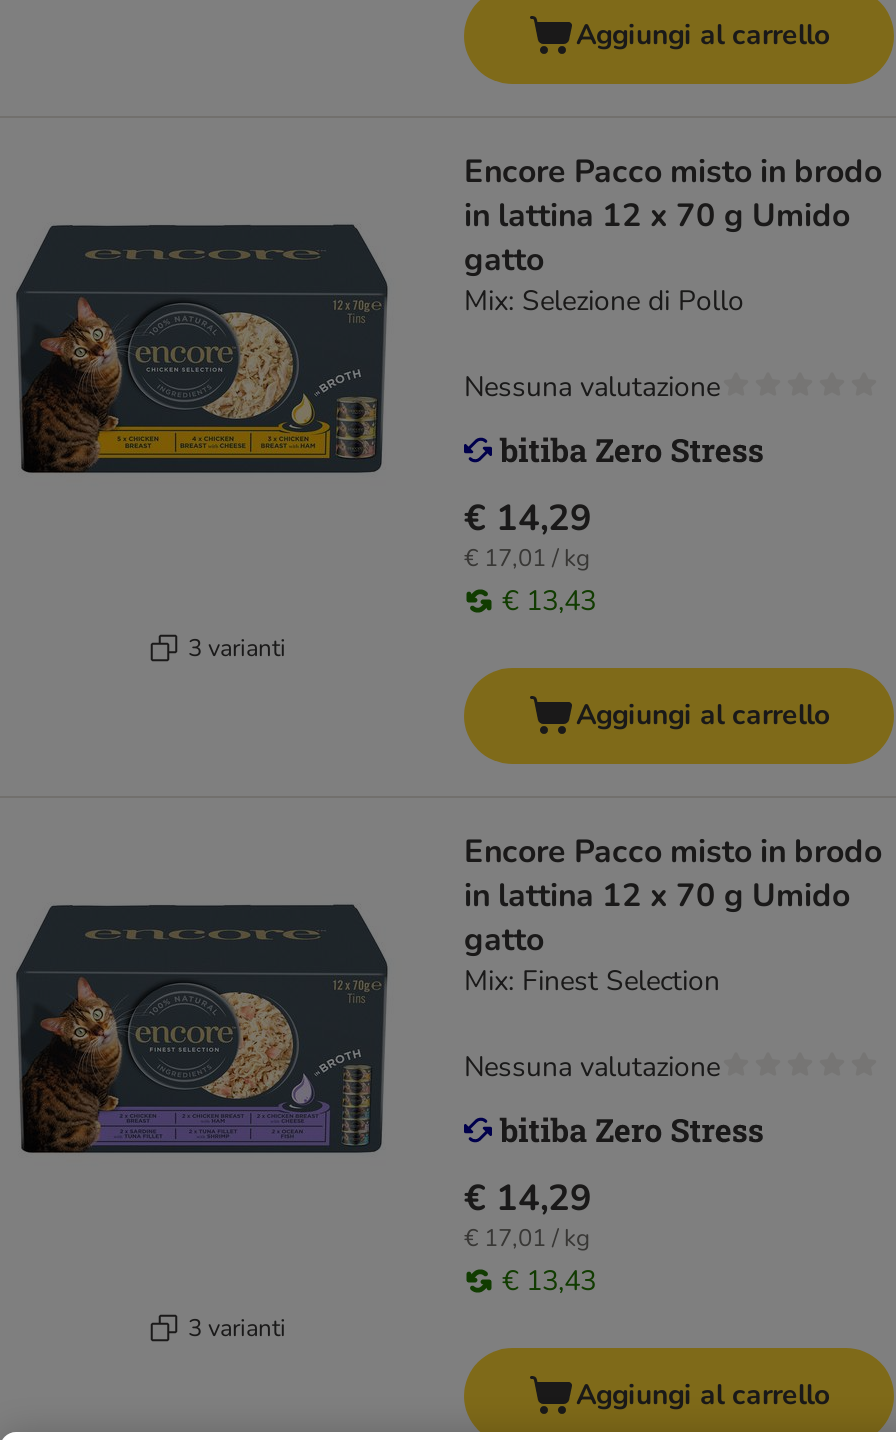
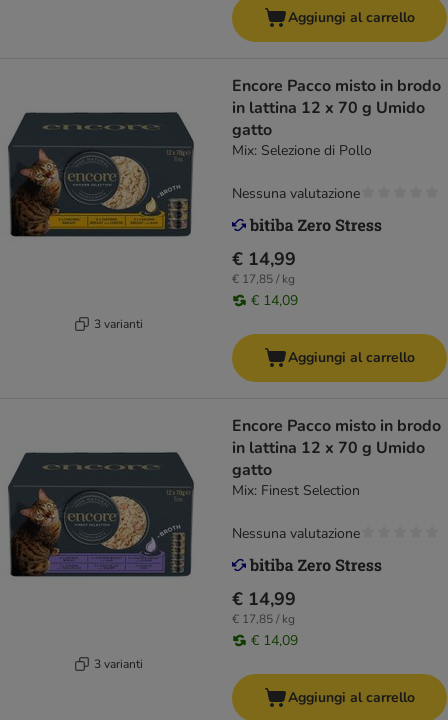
- € 14,29
+ € 14,99

- € 17,01 / kg
+ € 17,85 / kg

- € 13,43
+ € 14,09

- € 14,29
+ € 14,99

- € 17,01 / kg
+ € 17,85 / kg

- € 13,43
+ € 14,09
